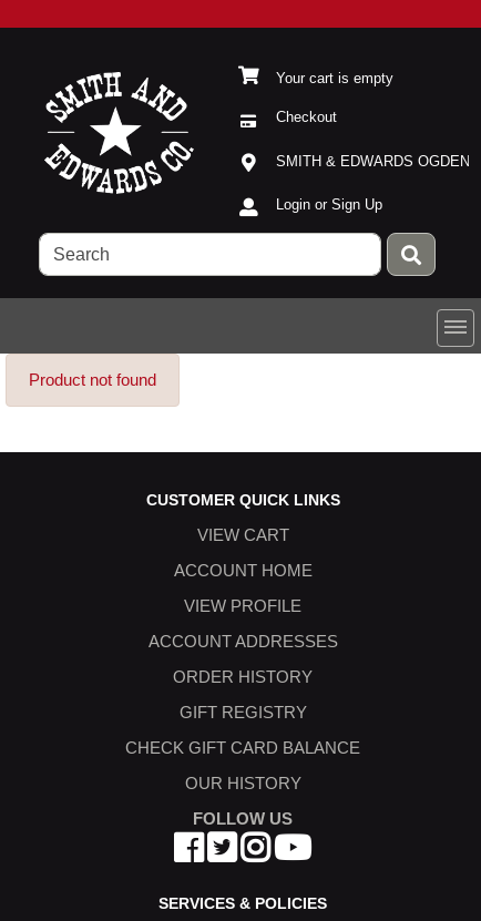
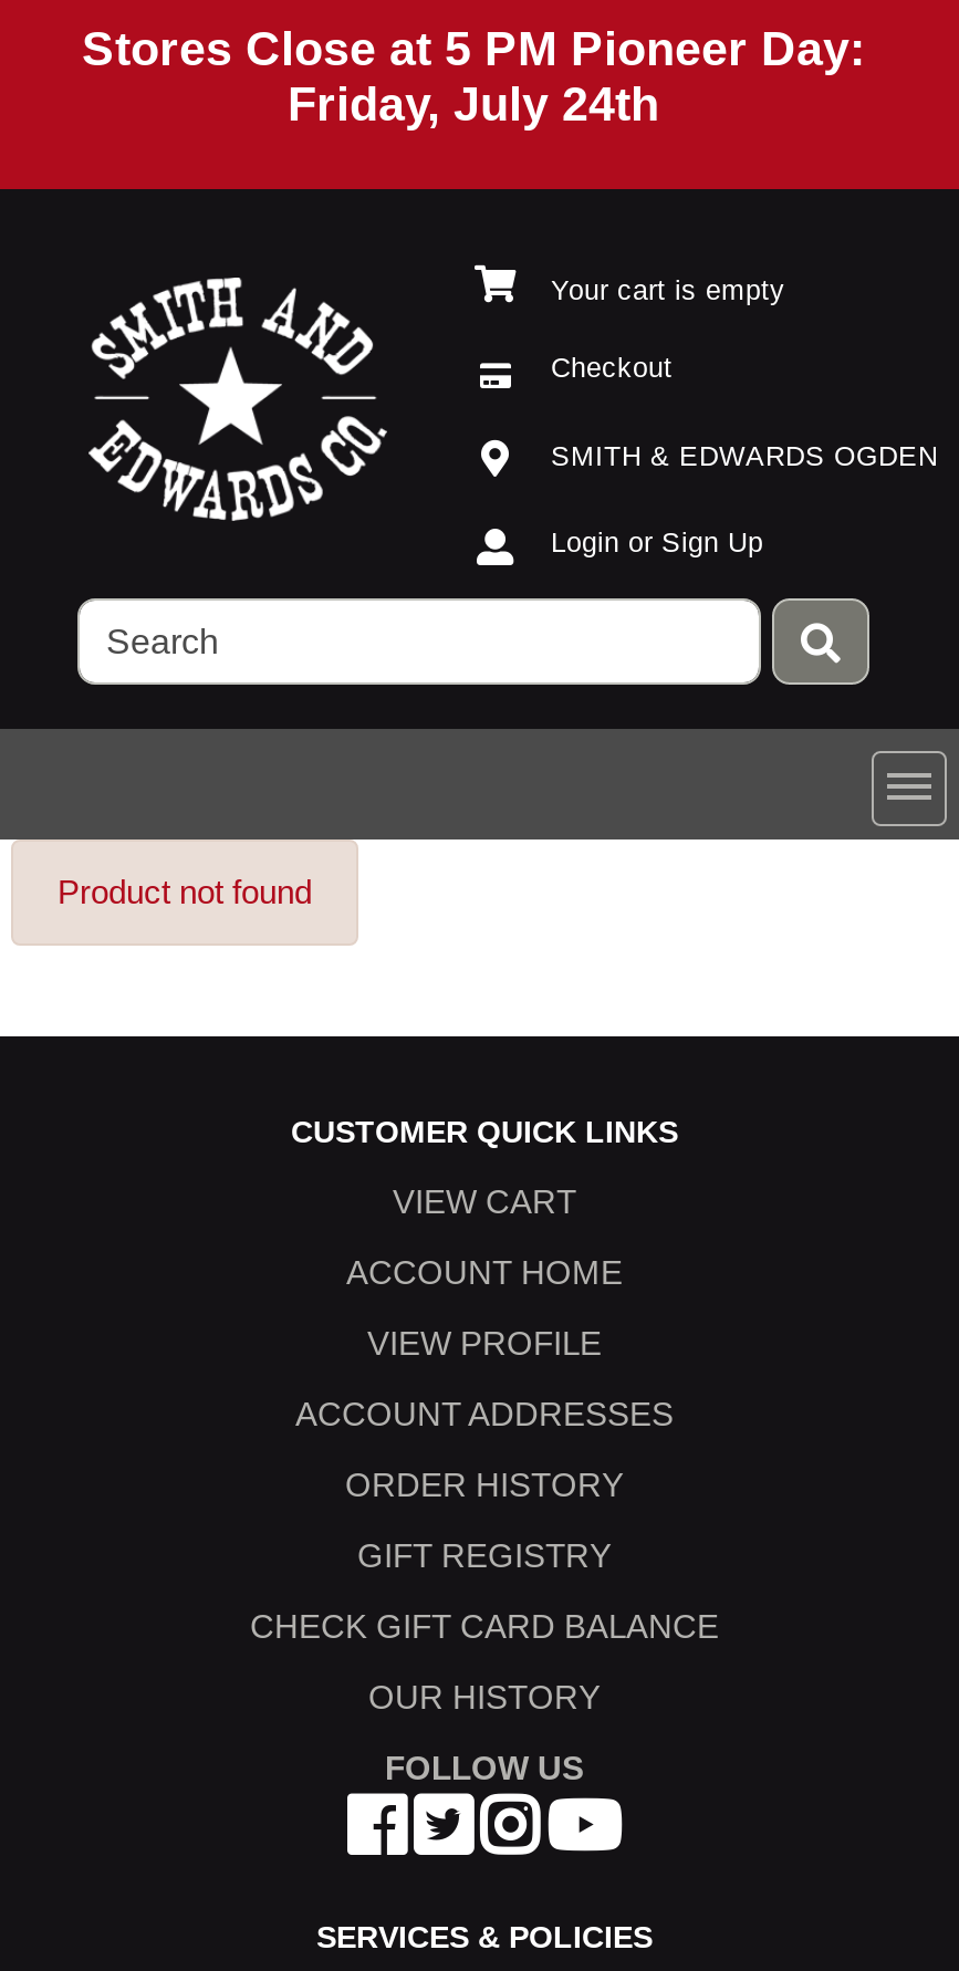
+ Stores Close at 5 PM Pioneer Day:
+ Friday, July 24th
